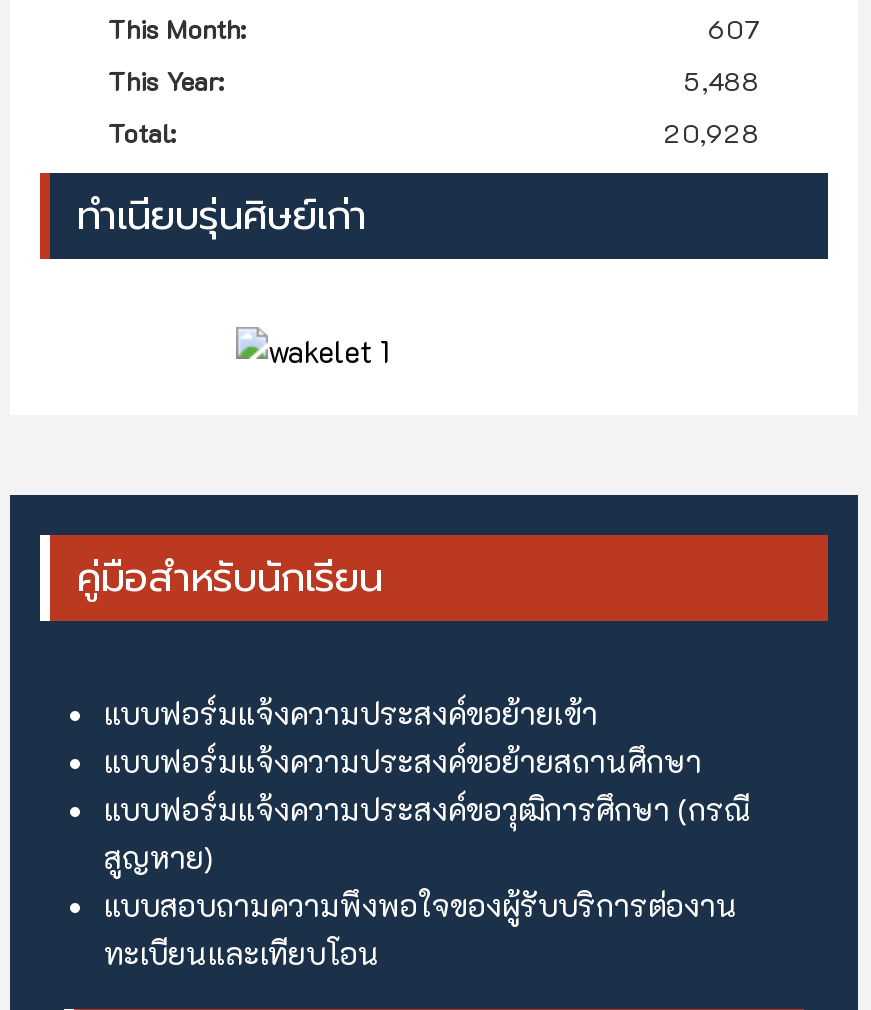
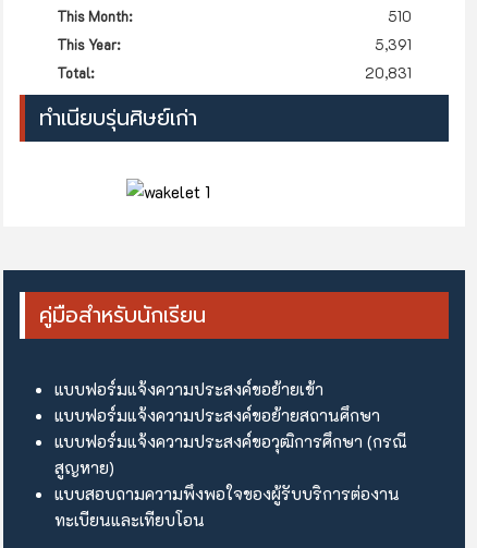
- 607
+ 510

- 5,488
+ 5,391

- 20,928
+ 20,831
